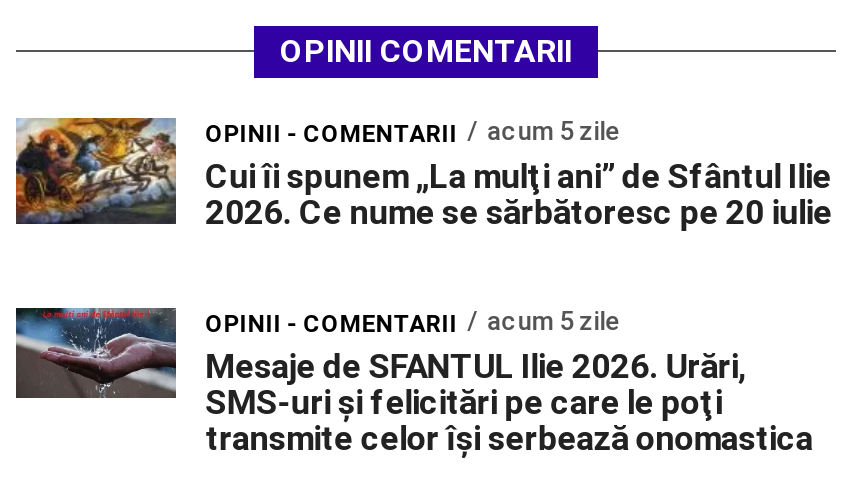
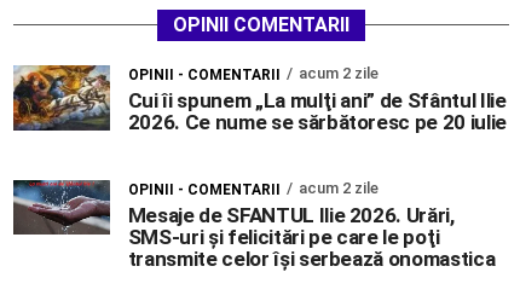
- OPINII - COMENTARII acum 5 zile
+ OPINII - COMENTARII acum 2 zile

- OPINII - COMENTARII acum 5 zile
+ OPINII - COMENTARII acum 2 zile
